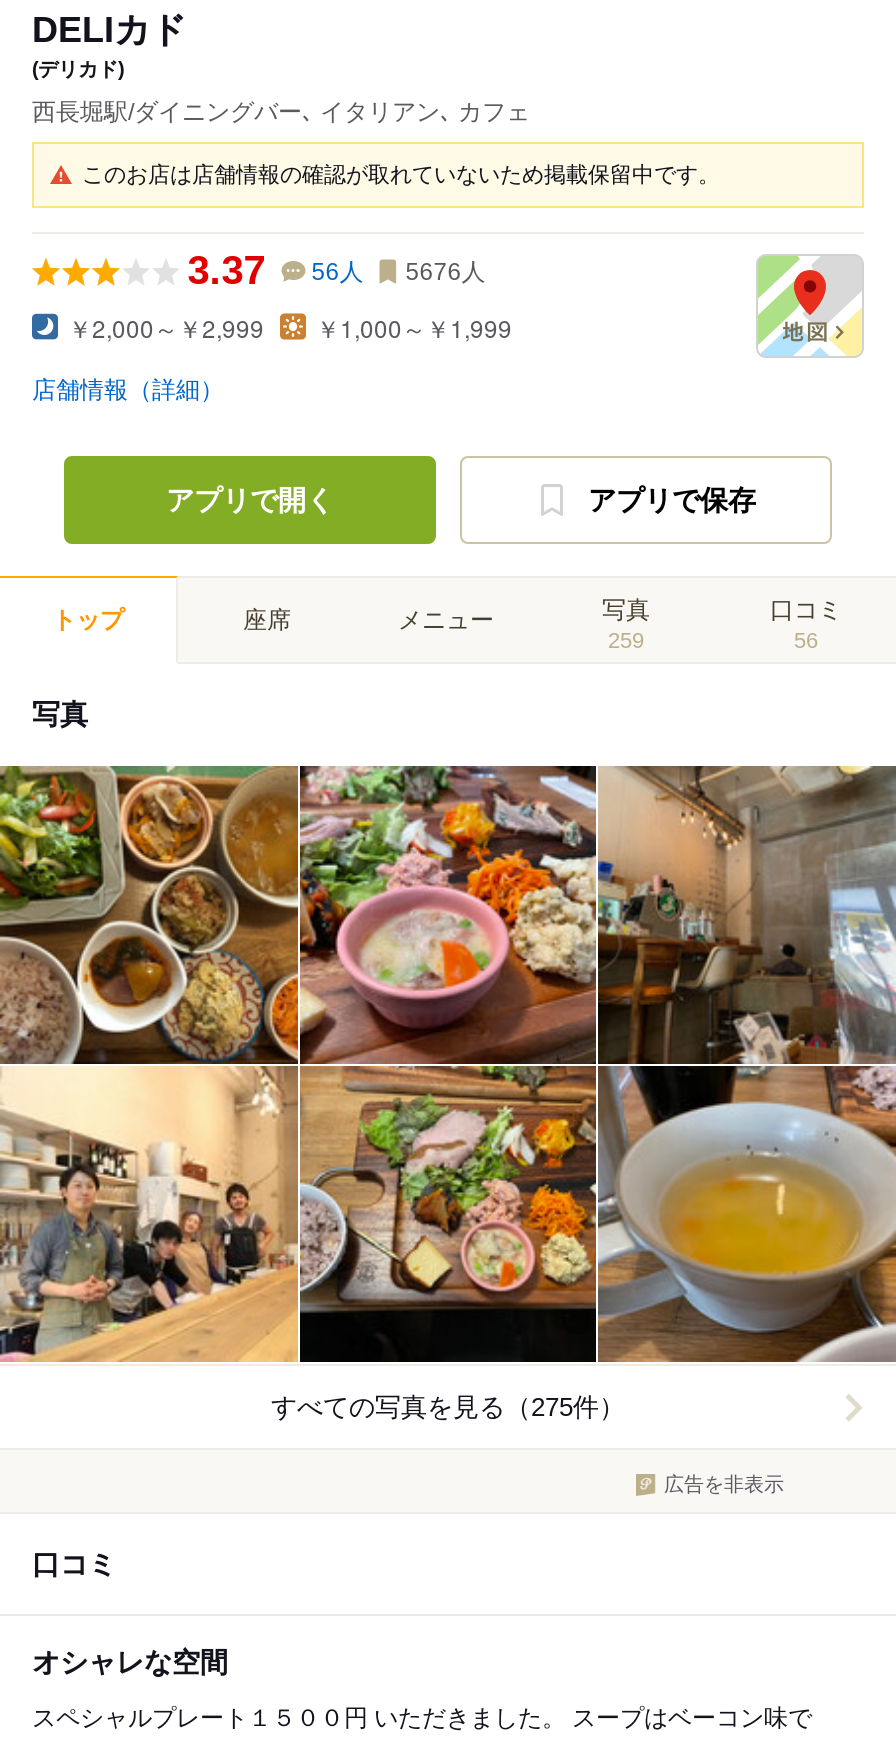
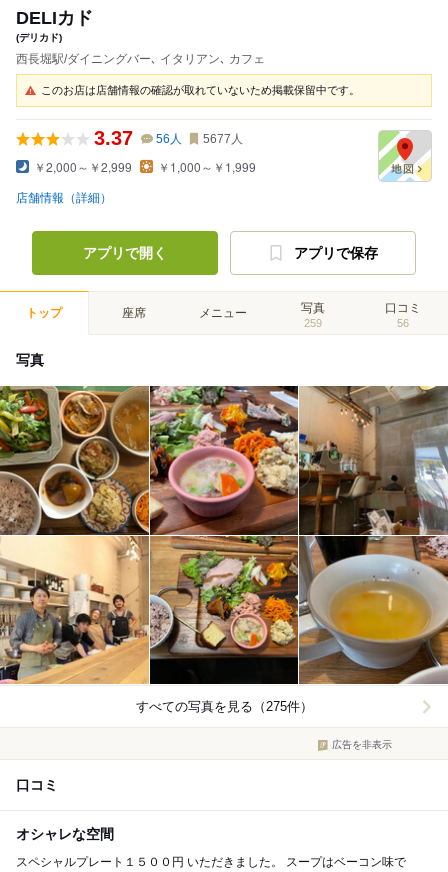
- 3.37 56人 5676人
+ 3.37 56人 5677人
